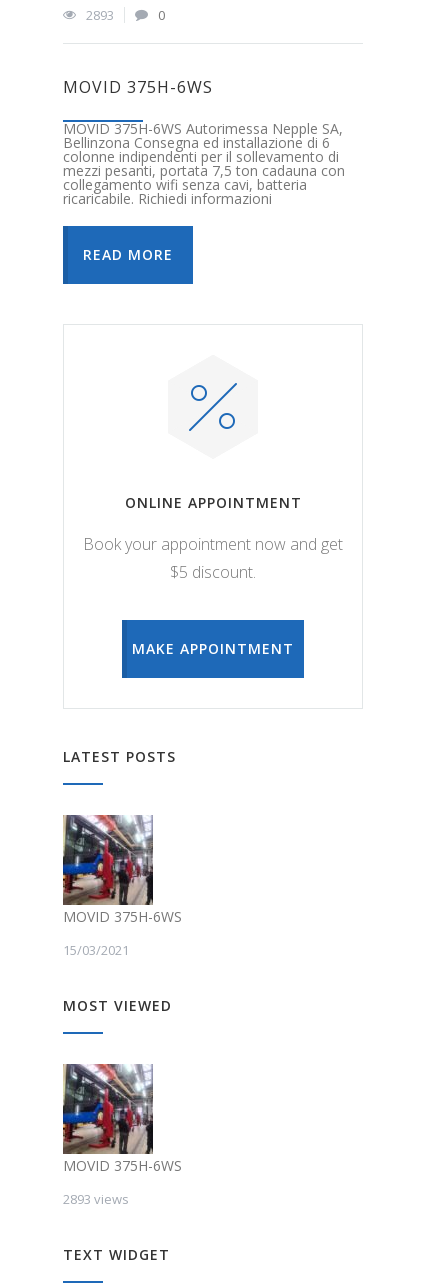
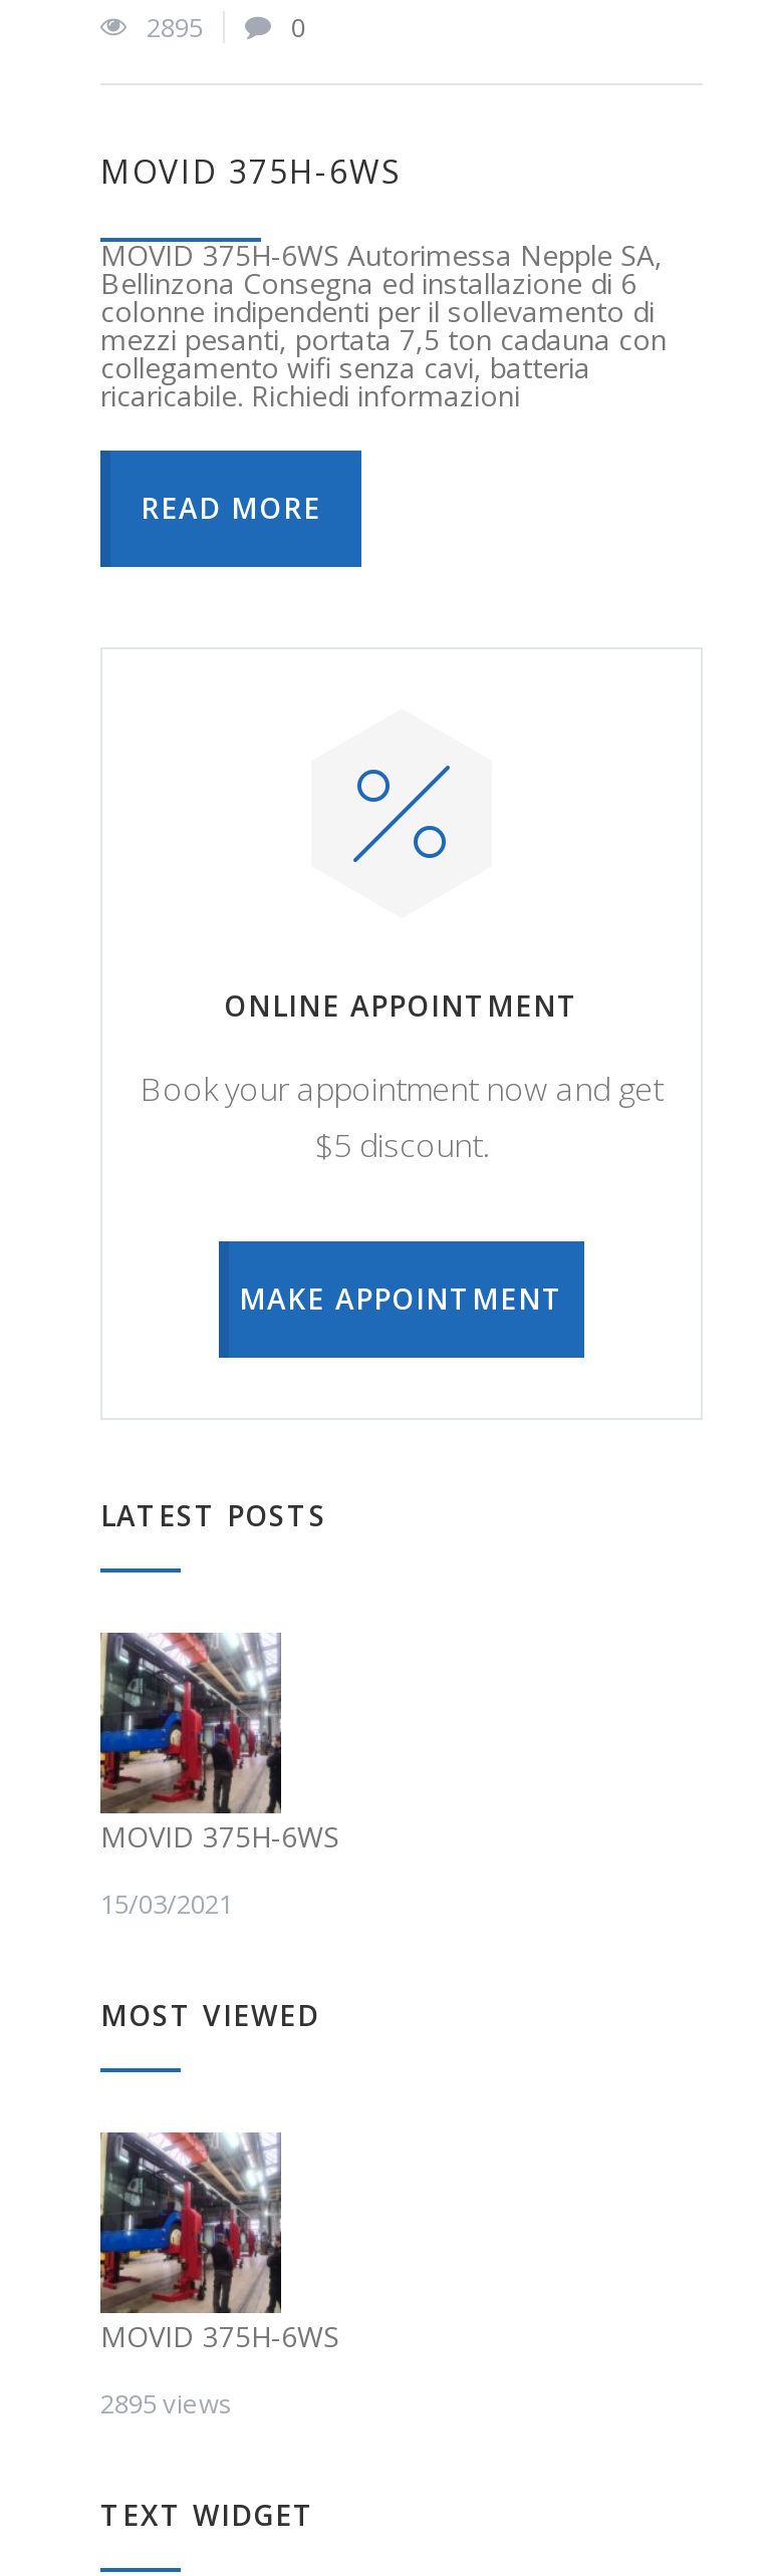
- 2893
+ 2895

- 2893 views
+ 2895 views
